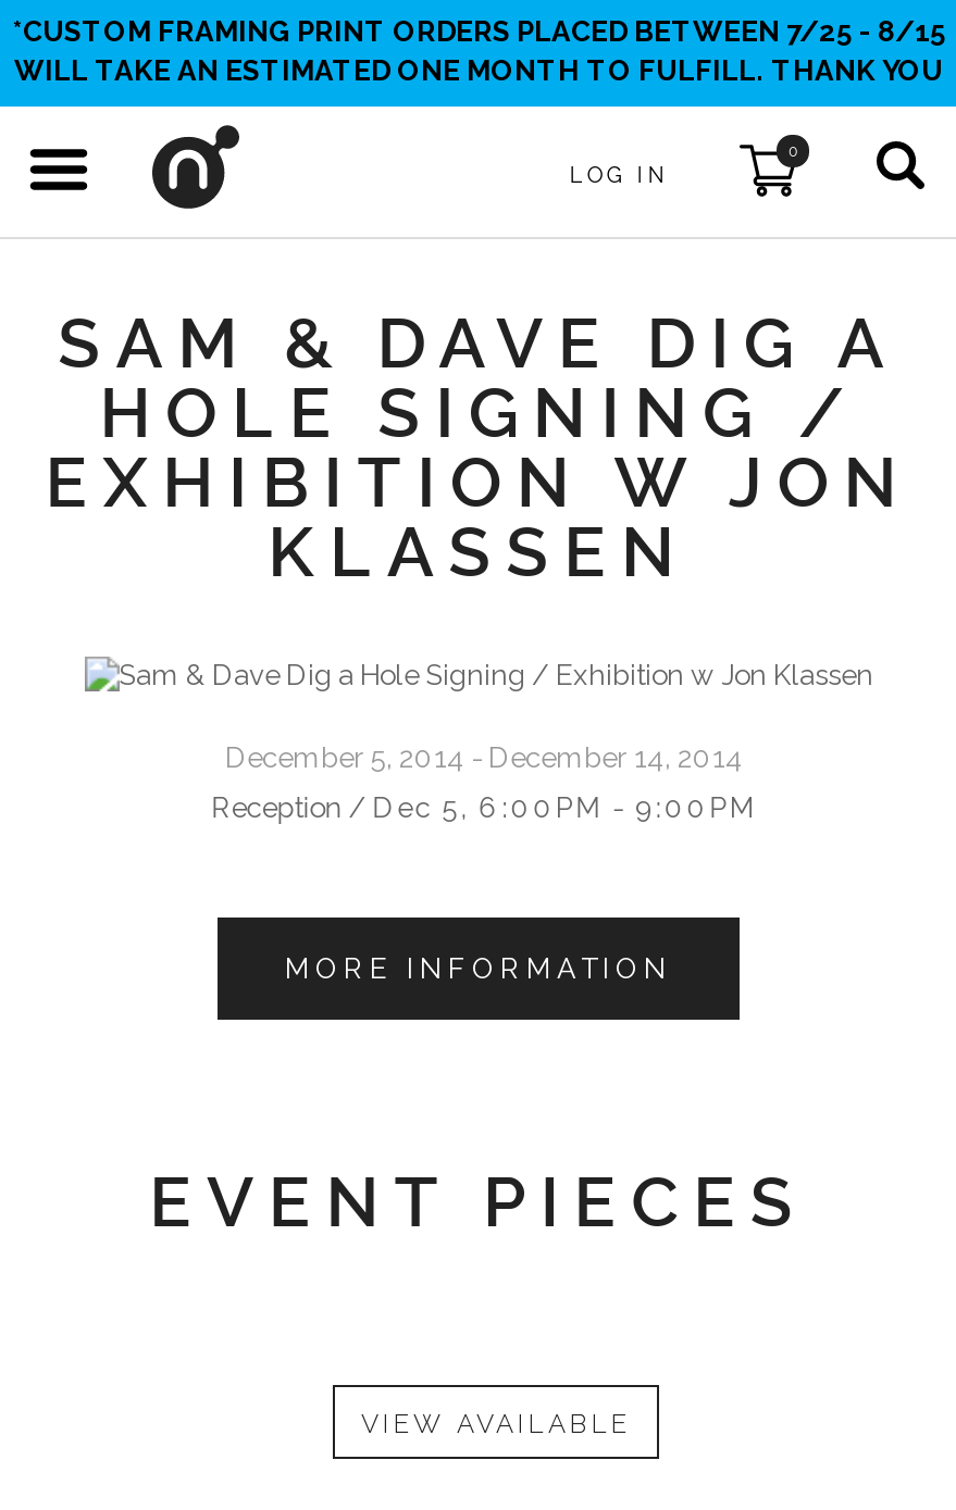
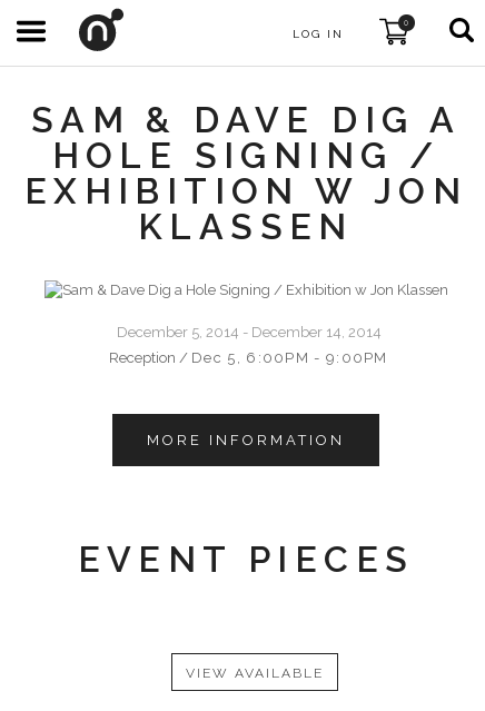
- *CUSTOM FRAMING PRINT ORDERS PLACED BETWEEN 7/25 - 8/15
- WILL TAKE AN ESTIMATED ONE MONTH TO FULFILL. THANK YOU
